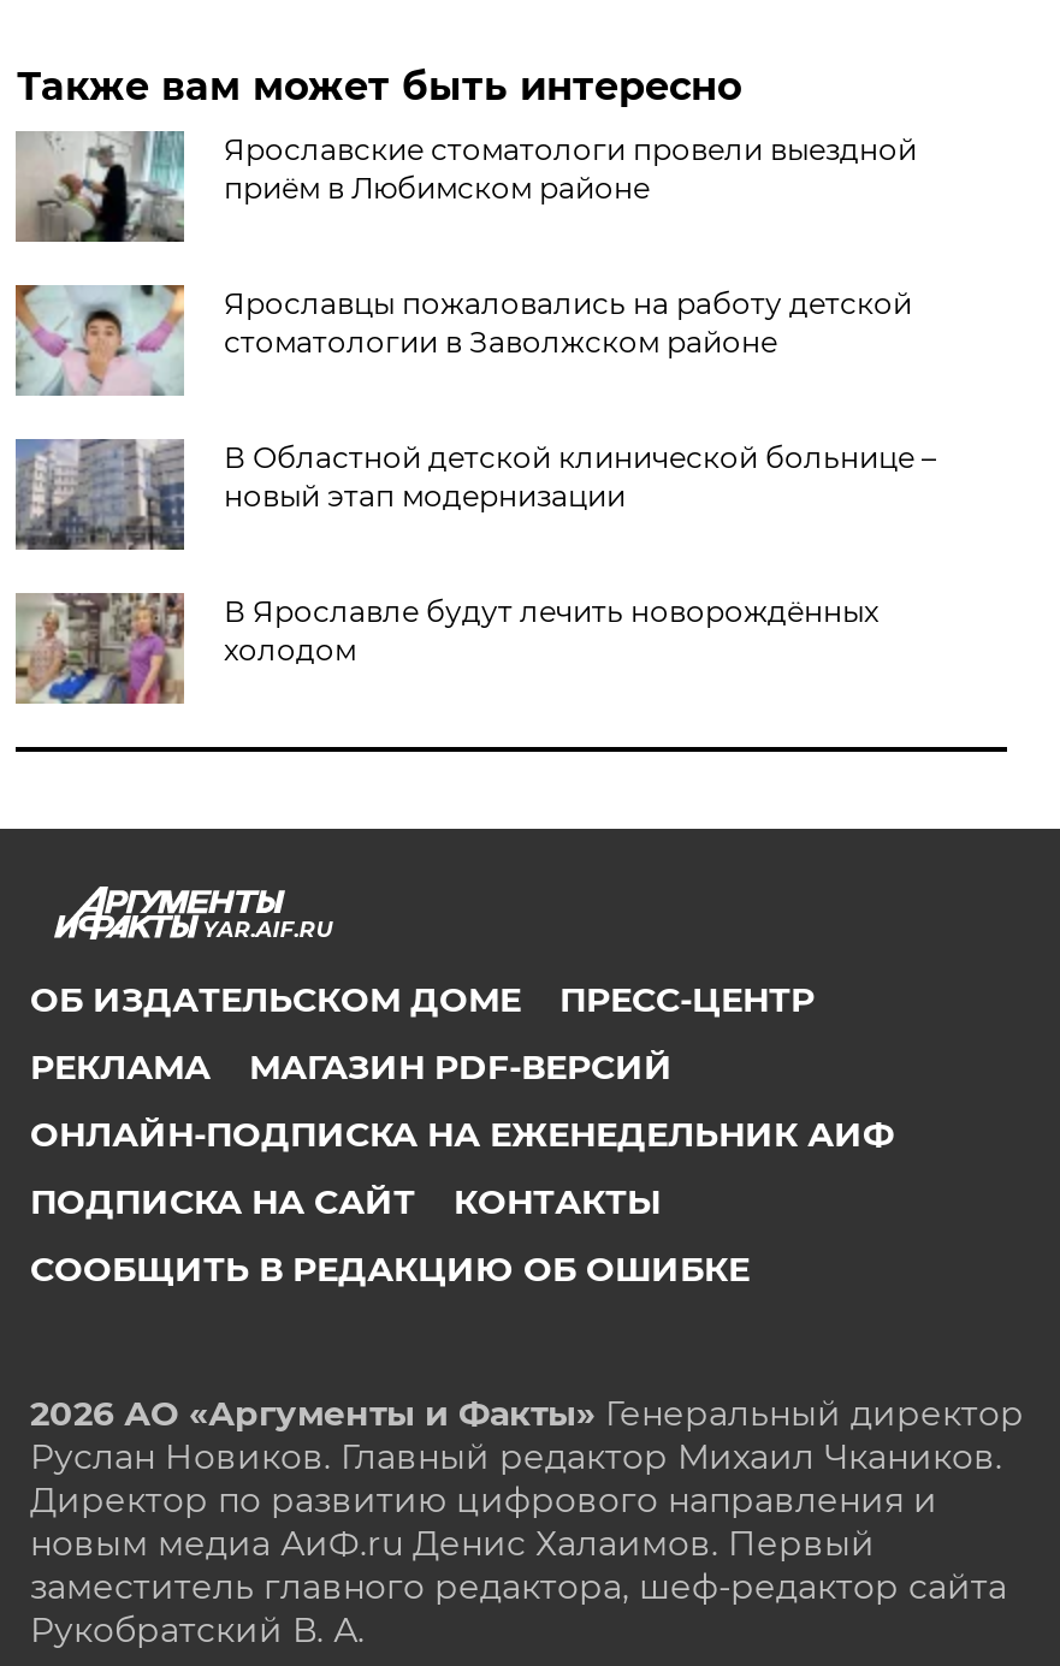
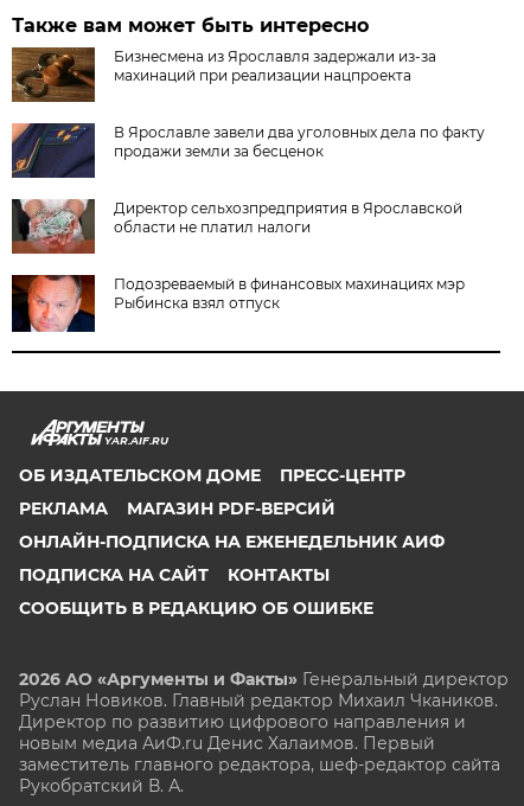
- [image]
- Ярославские стоматологи провели выездной
- приём в Любимском районе
+ [image]
+ Бизнесмена из Ярославля задержали из-за
+ махинаций при реализации нацпроекта

- [image]
- Ярославцы пожаловались на работу детской
- стоматологии в Заволжском районе
+ [image]
+ В Ярославле завели два уголовных дела по факту
+ продажи земли за бесценок

- [image]
- В Областной детской клинической больнице –
- новый этап модернизации
+ [image]
+ Директор сельхозпредприятия в Ярославской
+ области не платил налоги

- [image]
- В Ярославле будут лечить новорождённых
- холодом
+ [image]
+ Подозреваемый в финансовых махинациях мэр
+ Рыбинска взял отпуск
